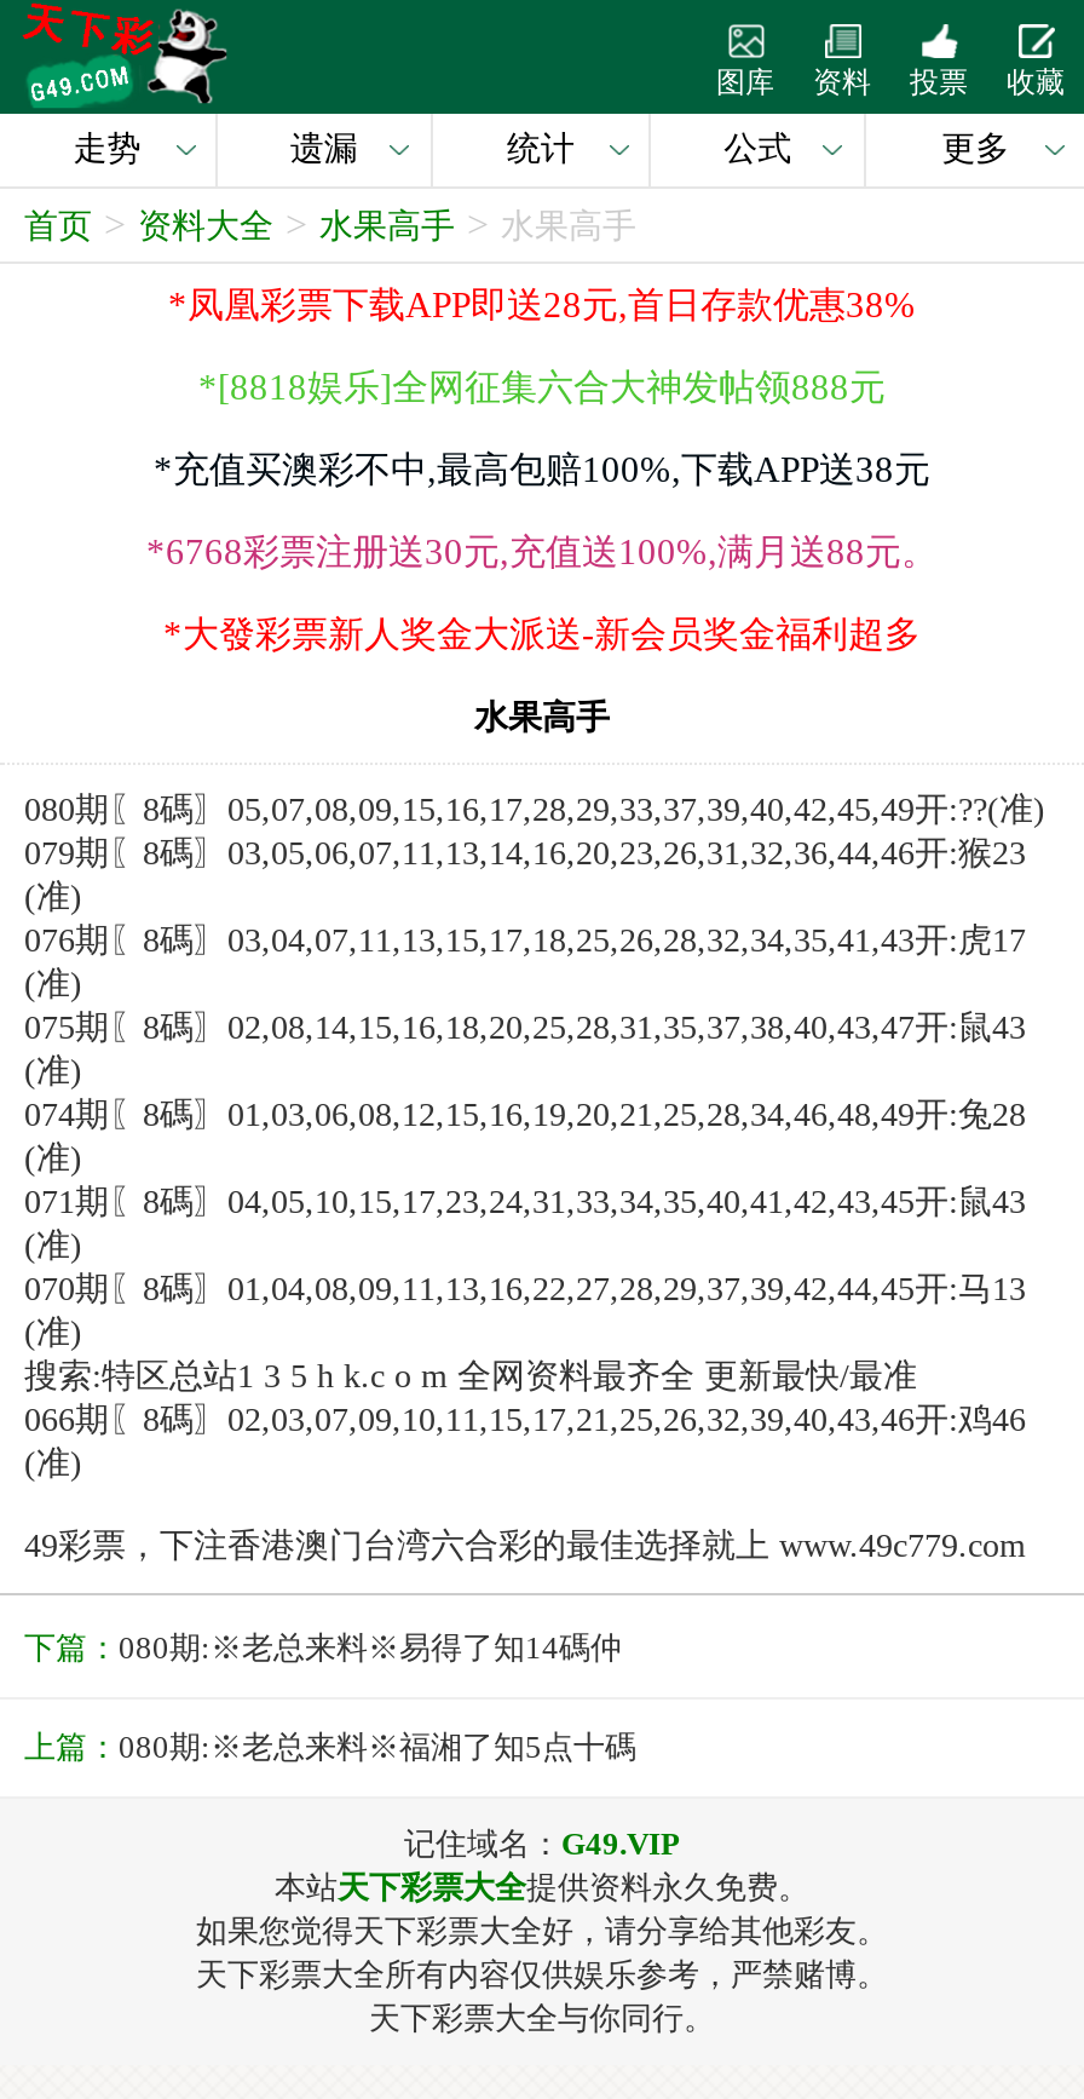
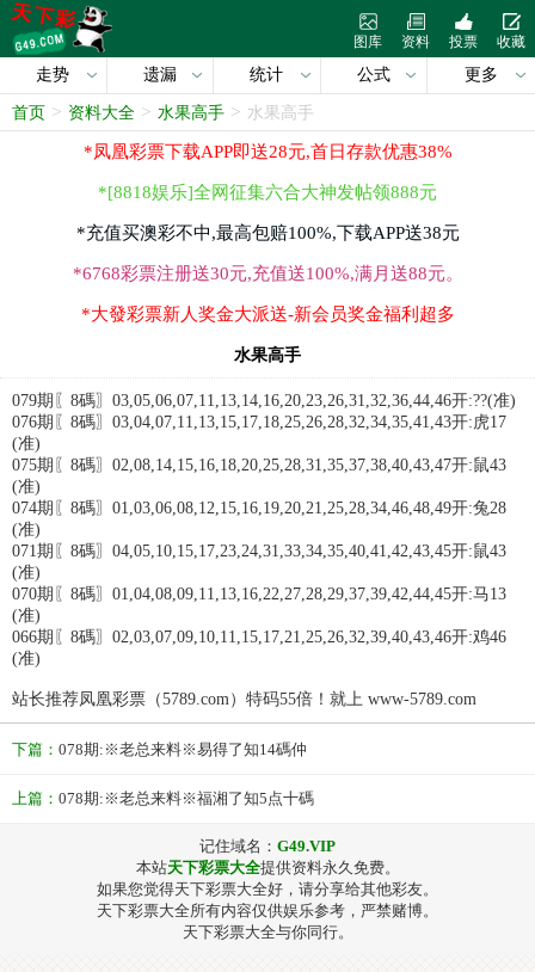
- 080期〖8碼〗05,07,08,09,15,16,17,28,29,33,37,39,40,42,45,49开:??(准)
- 079期〖8碼〗03,05,06,07,11,13,14,16,20,23,26,31,32,36,44,46开:猴23
- (准)
+ 079期〖8碼〗03,05,06,07,11,13,14,16,20,23,26,31,32,36,44,46开:??(准)

- 搜索:特区总站1 3 5 h k.c o m 全网资料最齐全 更新最快/最准

- 49彩票，下注香港澳门台湾六合彩的最佳选择就上 www.49c779.com
+ 站长推荐凤凰彩票（5789.com）特码55倍！就上 www-5789.com

- 下篇：080期:※老总来料※易得了知14碼仲
+ 下篇：078期:※老总来料※易得了知14碼仲

- 上篇：080期:※老总来料※福湘了知5点十碼
+ 上篇：078期:※老总来料※福湘了知5点十碼
